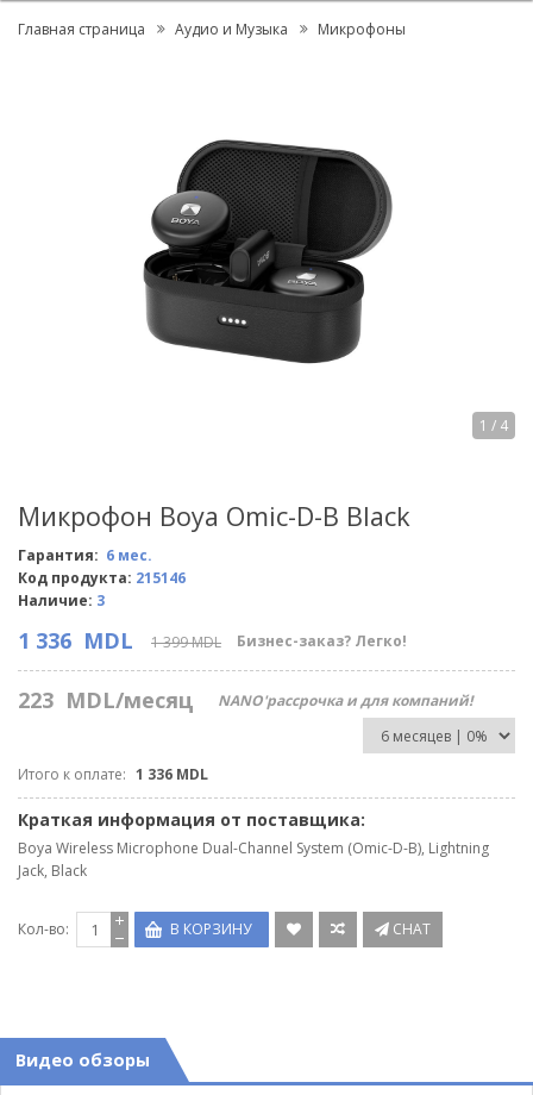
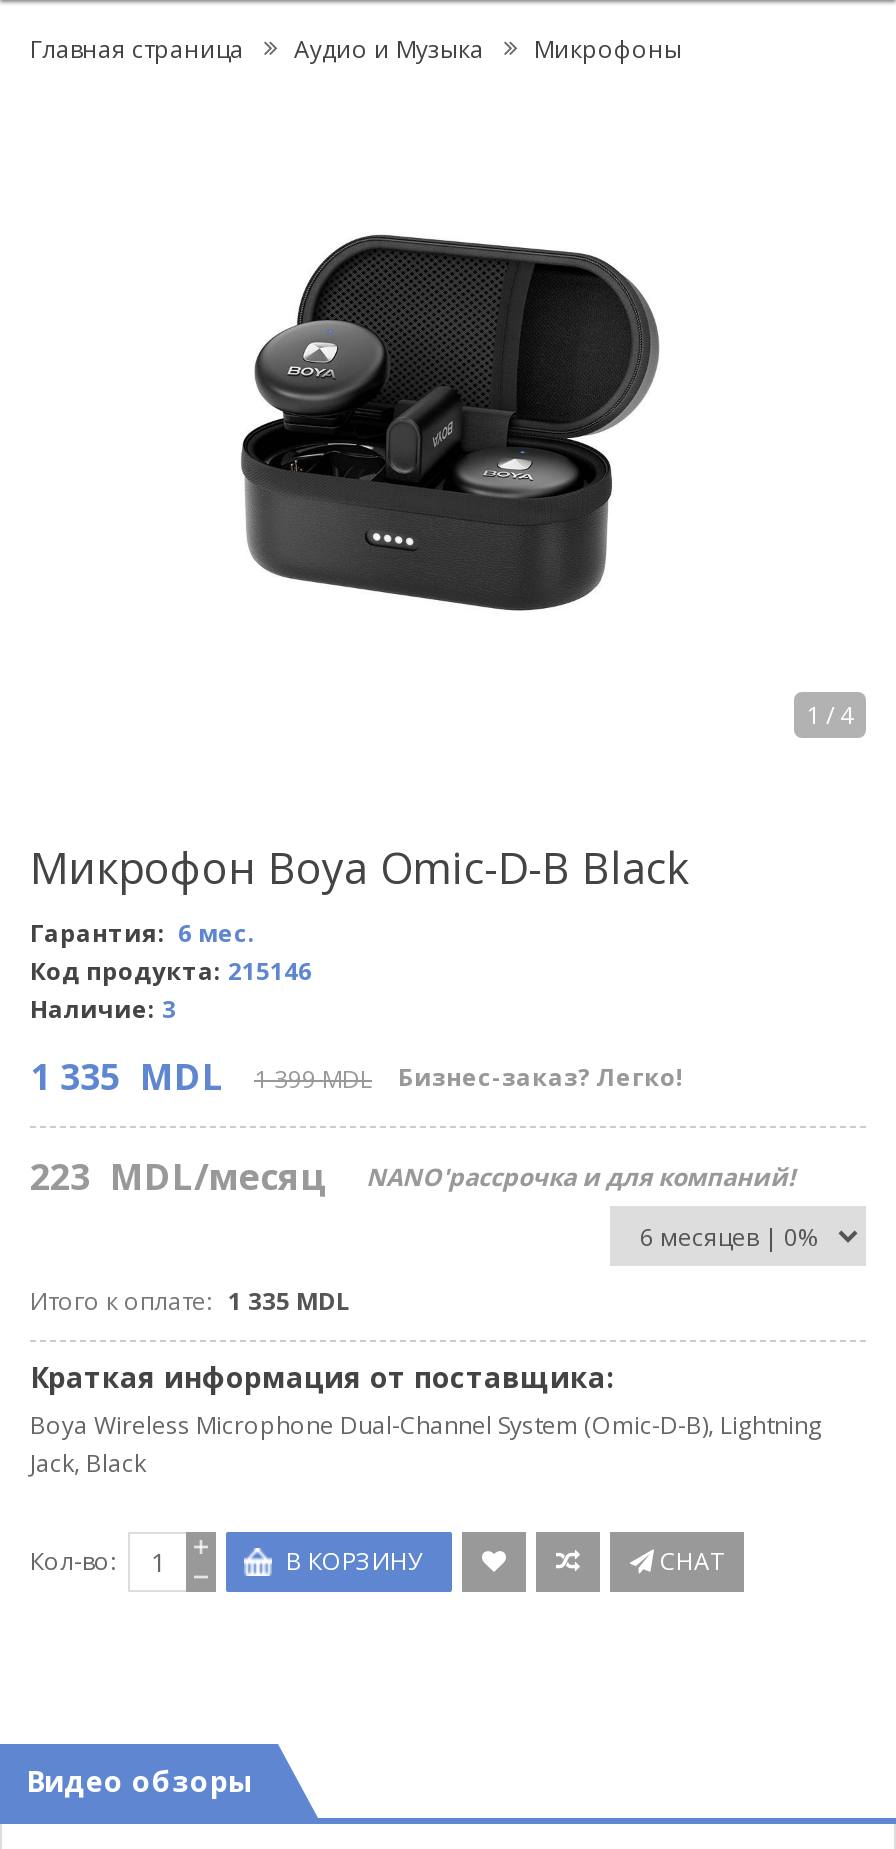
- 1 336 MDL
+ 1 335 MDL

- Итого к оплате: 1 336 MDL
+ Итого к оплате: 1 335 MDL
